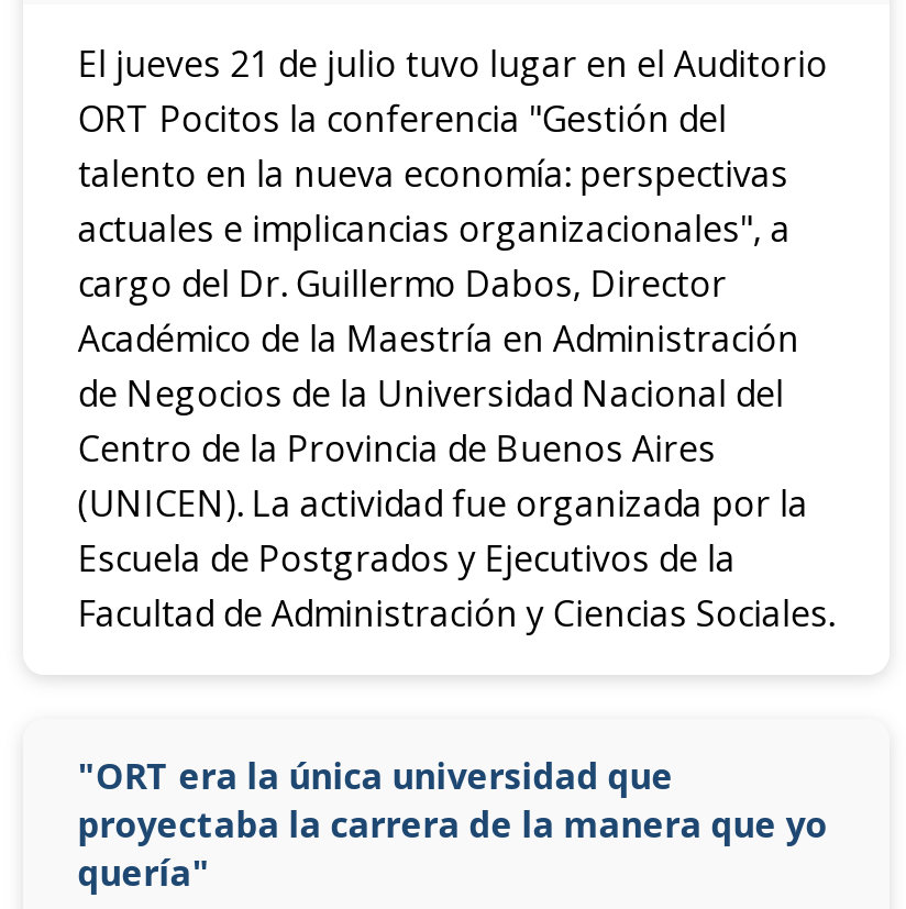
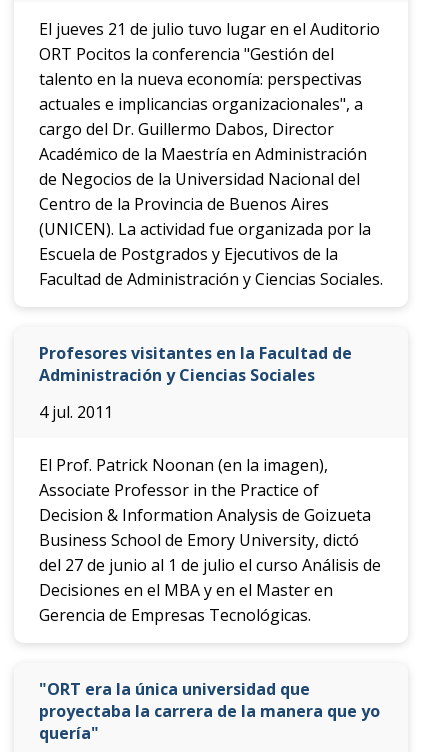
+ Profesores visitantes en la Facultad de
+ Administración y Ciencias Sociales
+ 4 jul. 2011
+ El Prof. Patrick Noonan (en la imagen),
+ Associate Professor in the Practice of
+ Decision & Information Analysis de Goizueta
+ Business School de Emory University, dictó
+ del 27 de junio al 1 de julio el curso Análisis de
+ Decisiones en el MBA y en el Master en
+ Gerencia de Empresas Tecnológicas.
